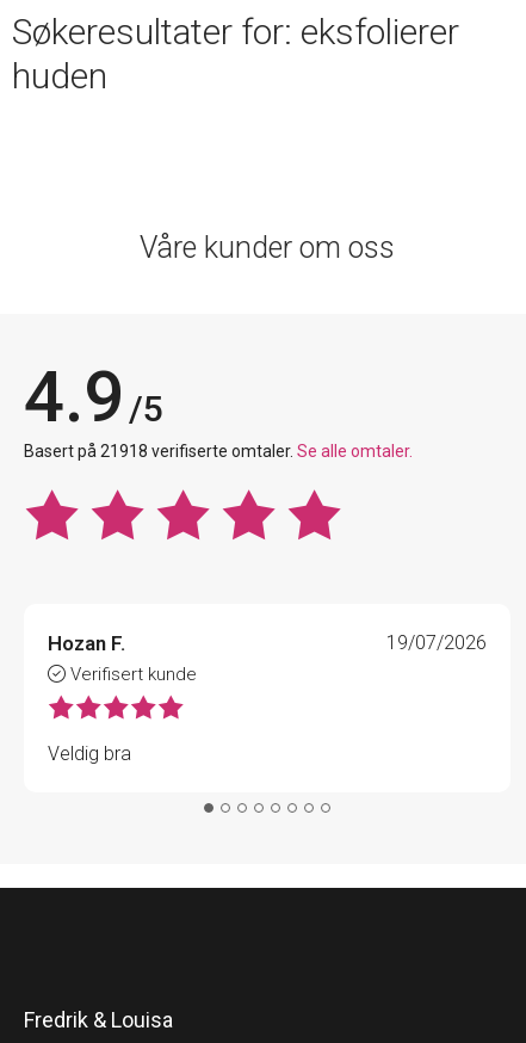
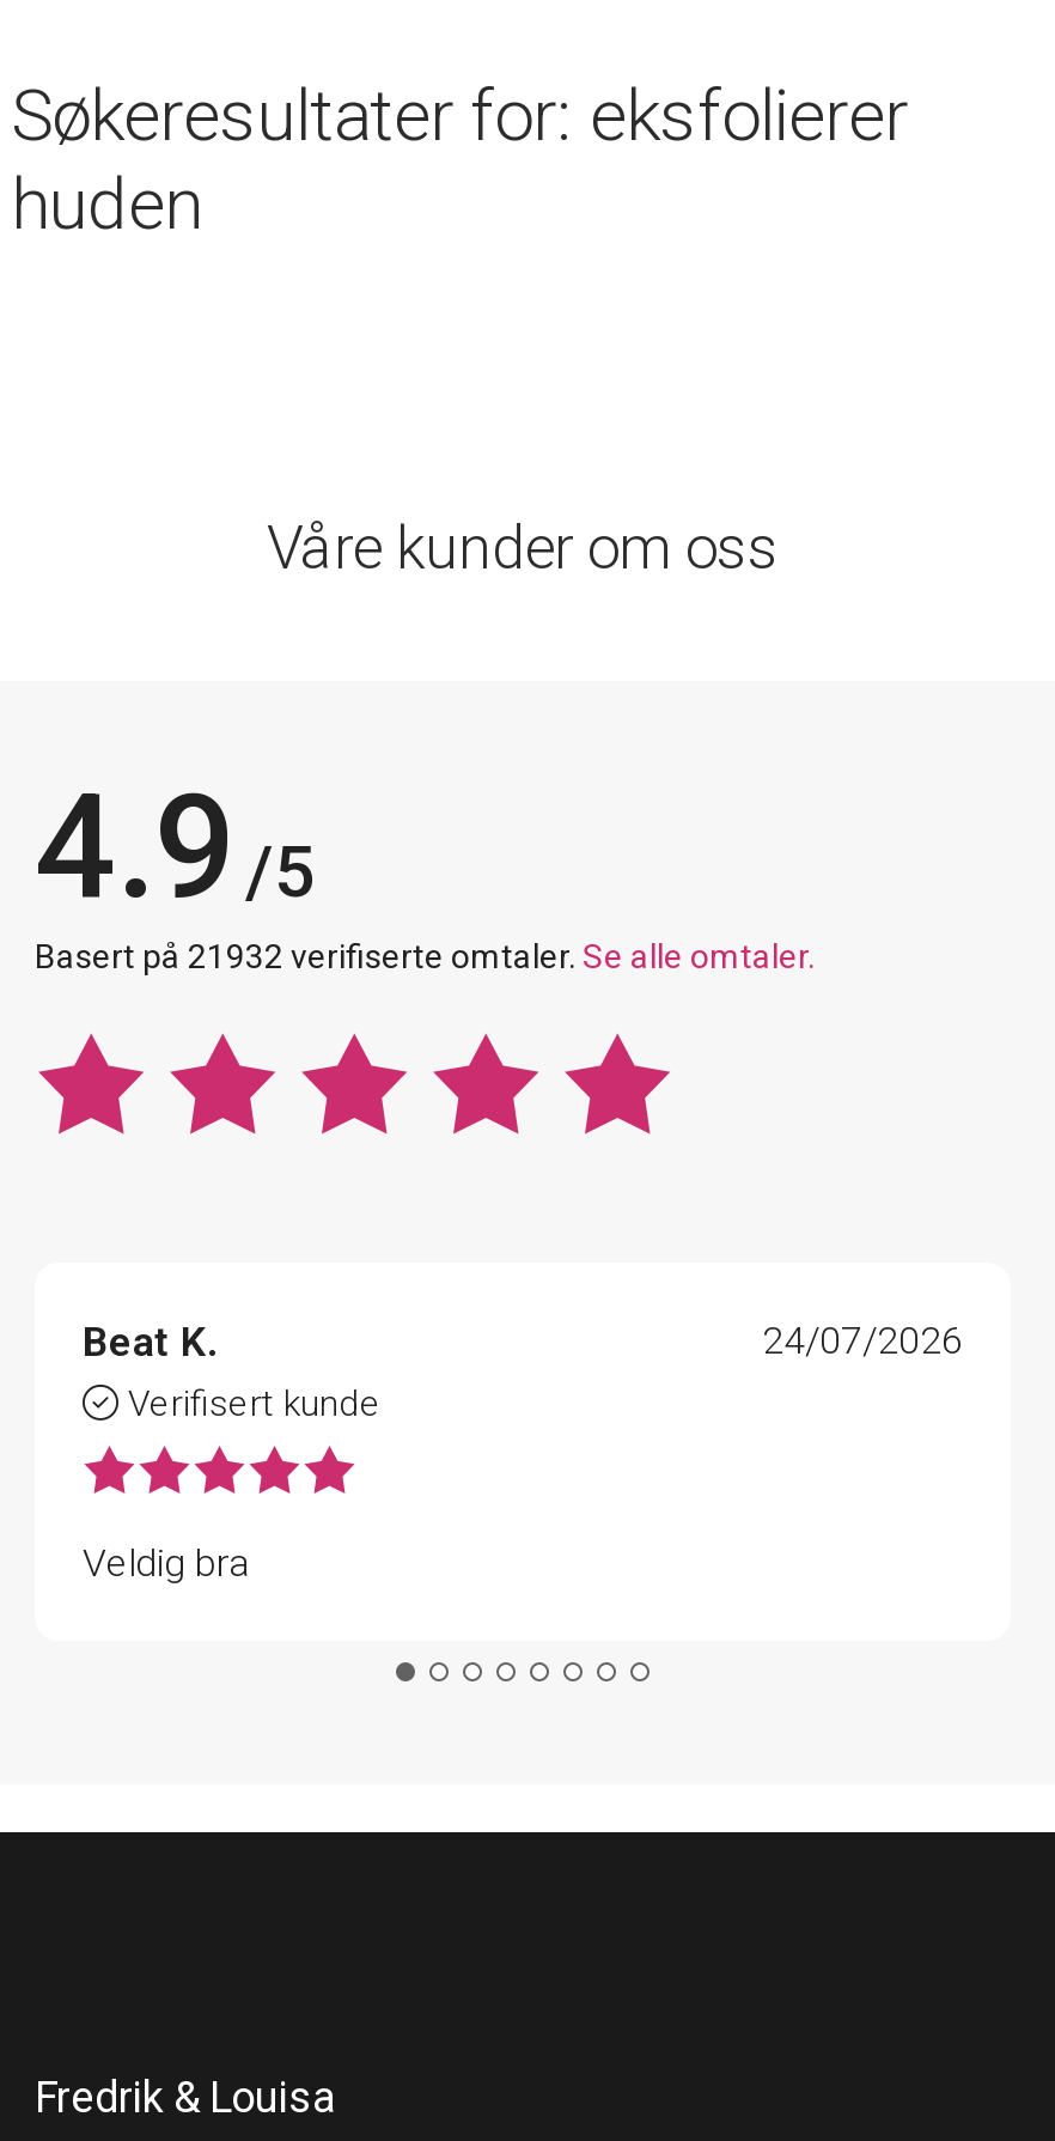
- Basert på 21918 verifiserte omtaler. Se alle omtaler.
+ Basert på 21932 verifiserte omtaler. Se alle omtaler.

- Hozan F.
+ Beat K.

- 19/07/2026
+ 24/07/2026
